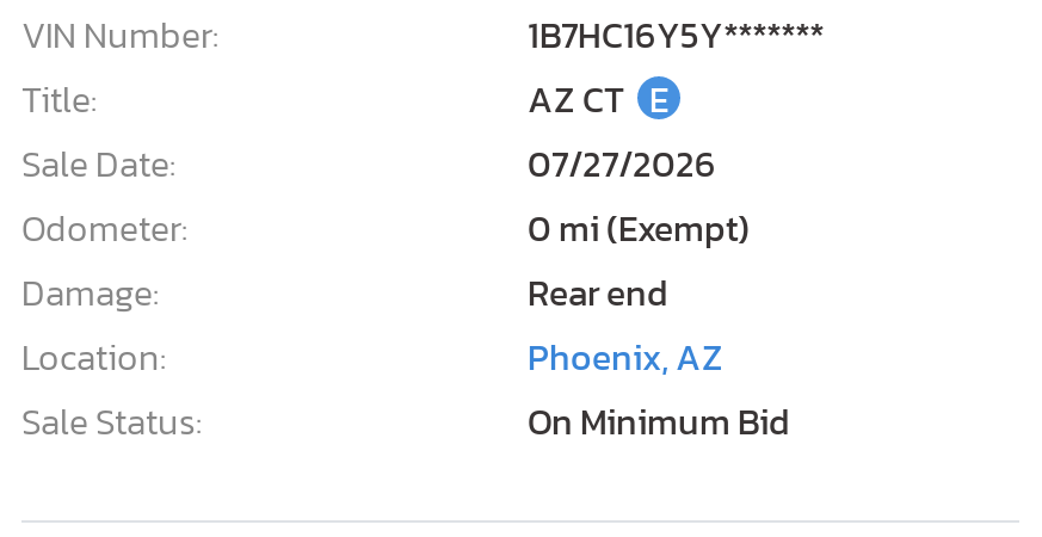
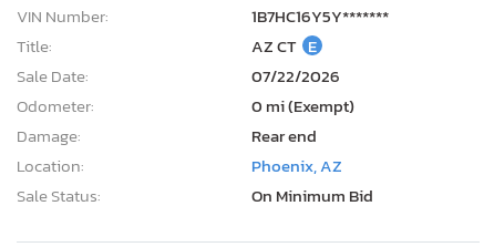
- 07/27/2026
+ 07/22/2026
